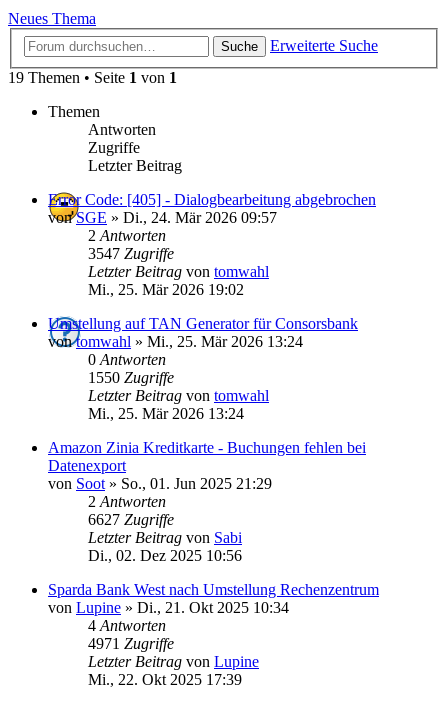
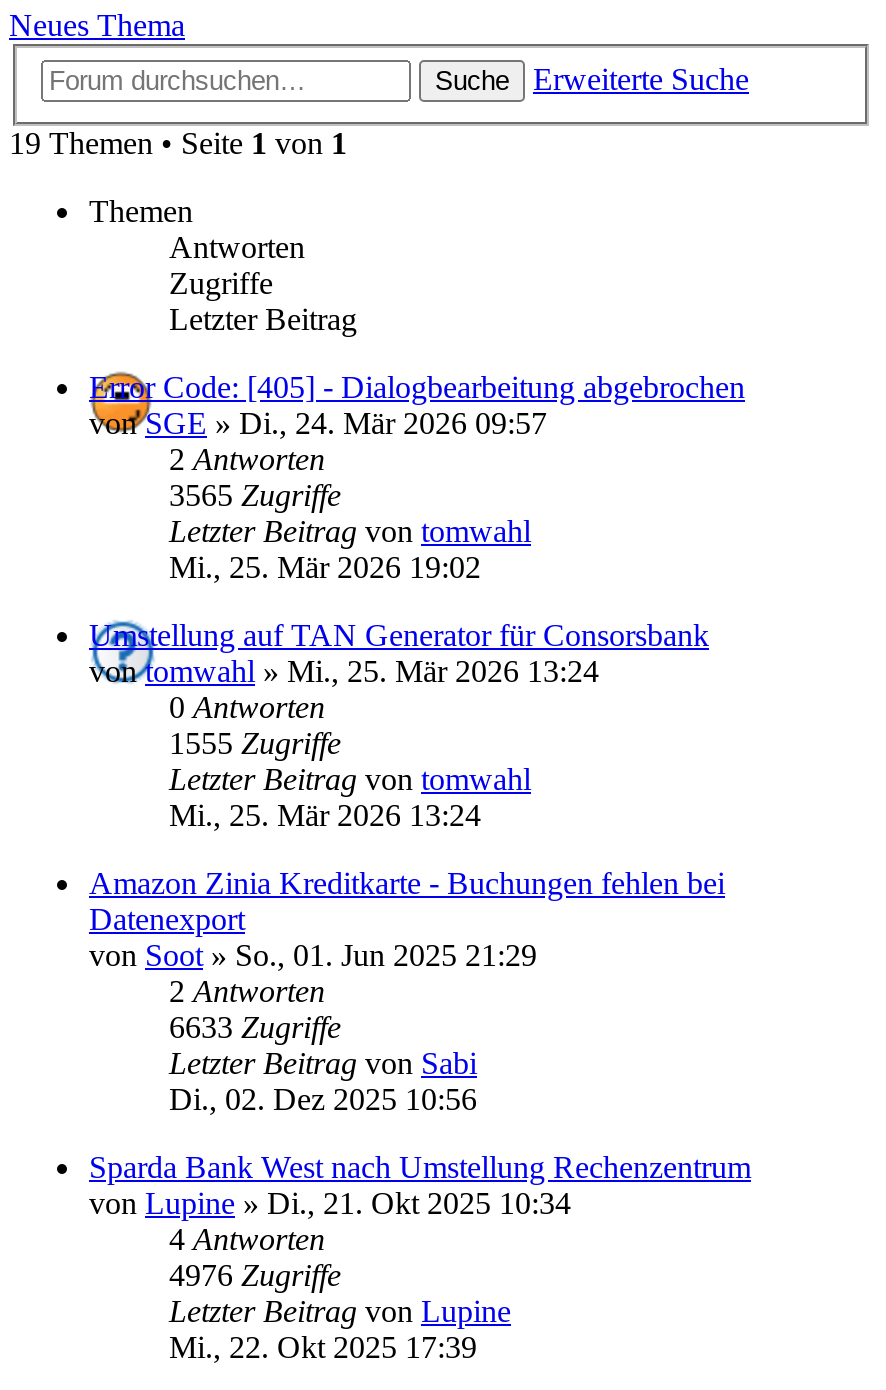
- 3547 Zugriffe
+ 3565 Zugriffe

- 1550 Zugriffe
+ 1555 Zugriffe

- 6627 Zugriffe
+ 6633 Zugriffe

- 4971 Zugriffe
+ 4976 Zugriffe
